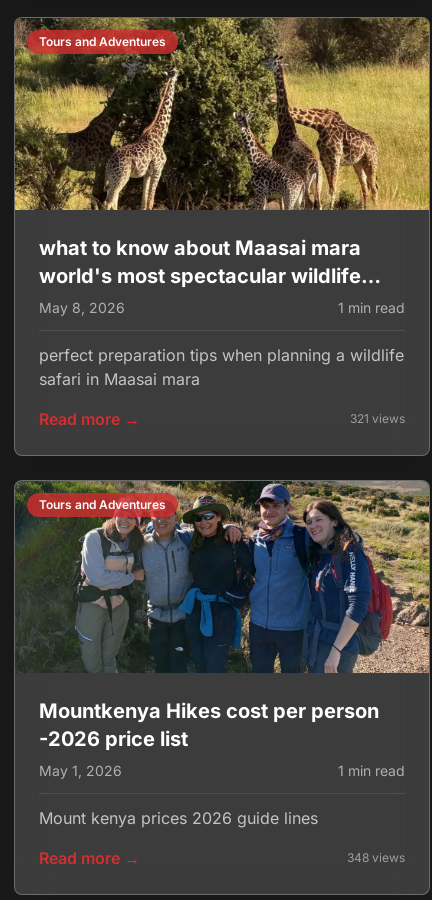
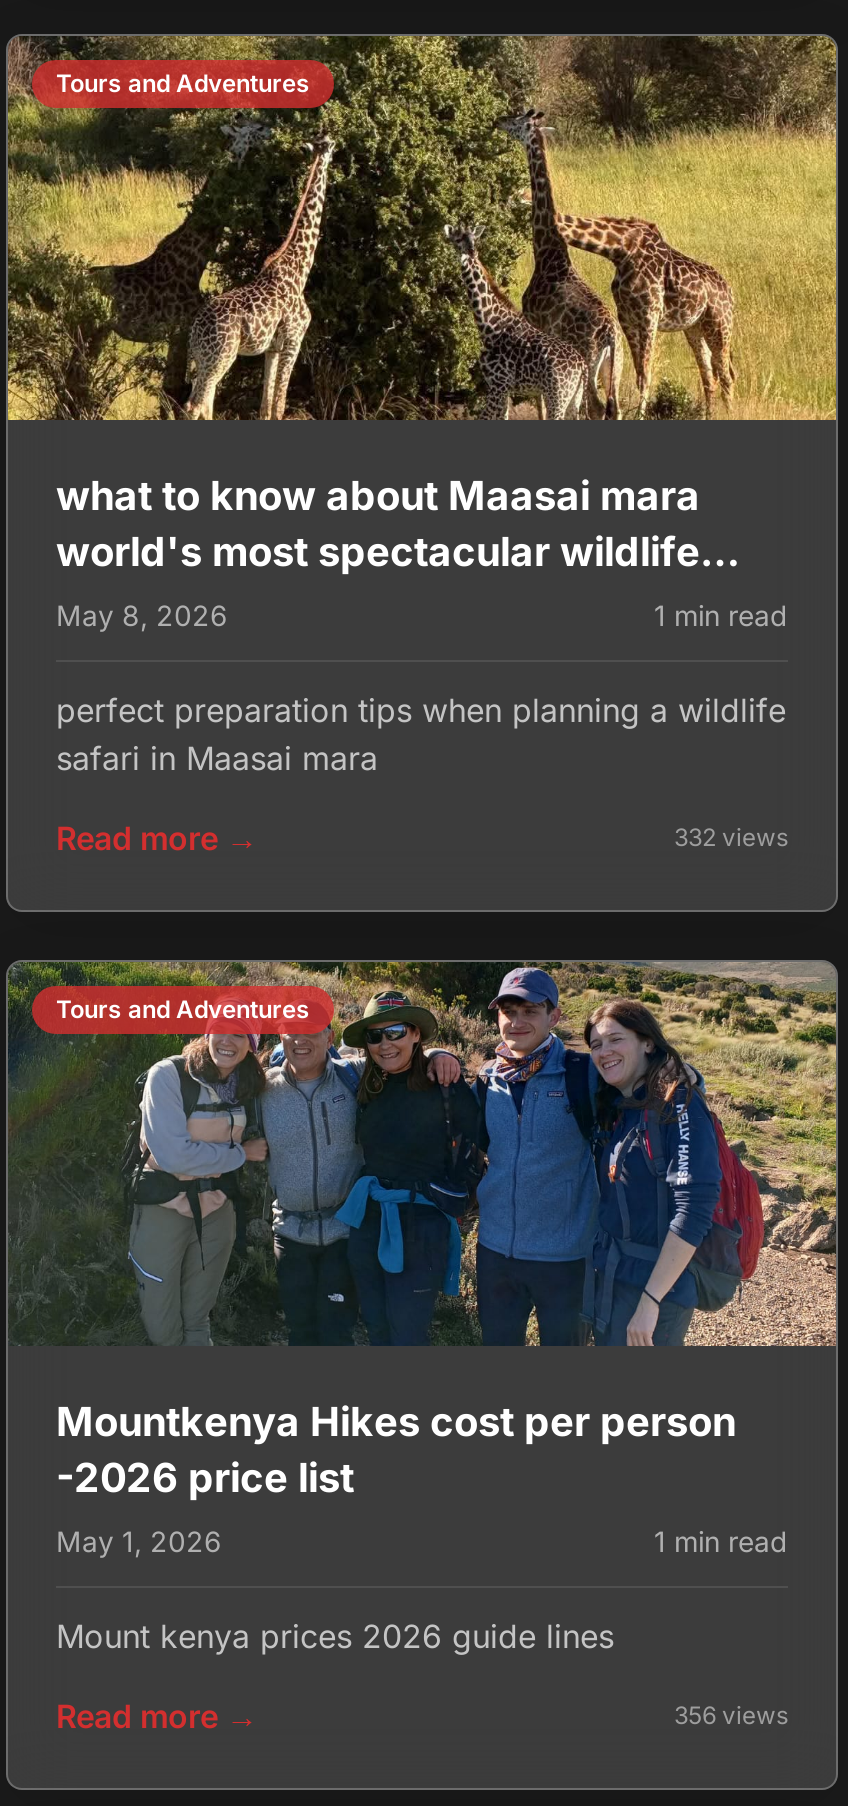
- 321 views
+ 332 views

- 348 views
+ 356 views
